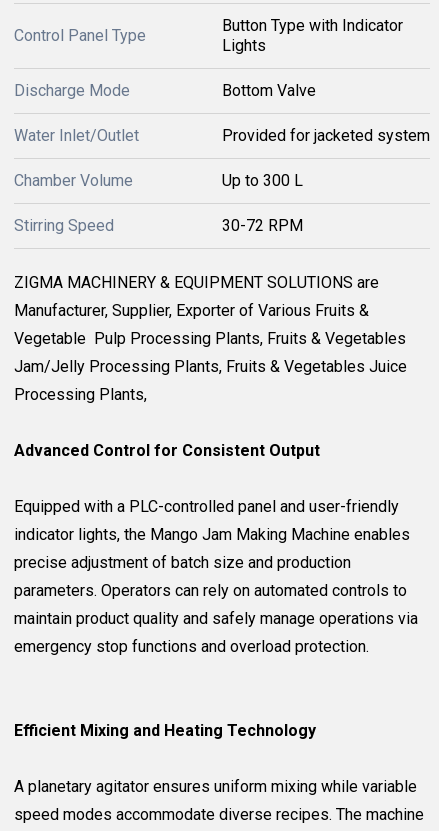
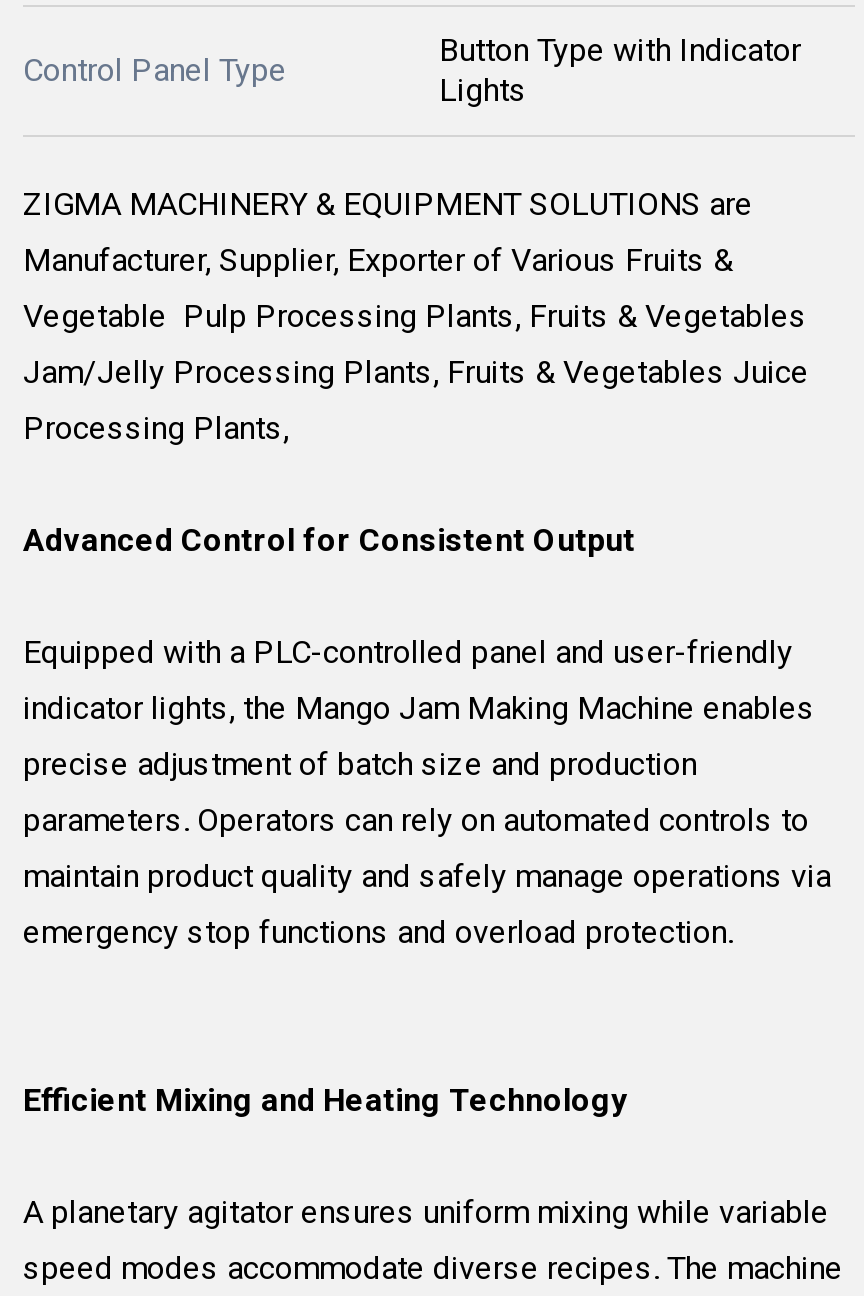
- Discharge Mode
- Bottom Valve
- Water Inlet/Outlet
- Provided for jacketed system
- Chamber Volume
- Up to 300 L
- Stirring Speed
- 30-72 RPM
